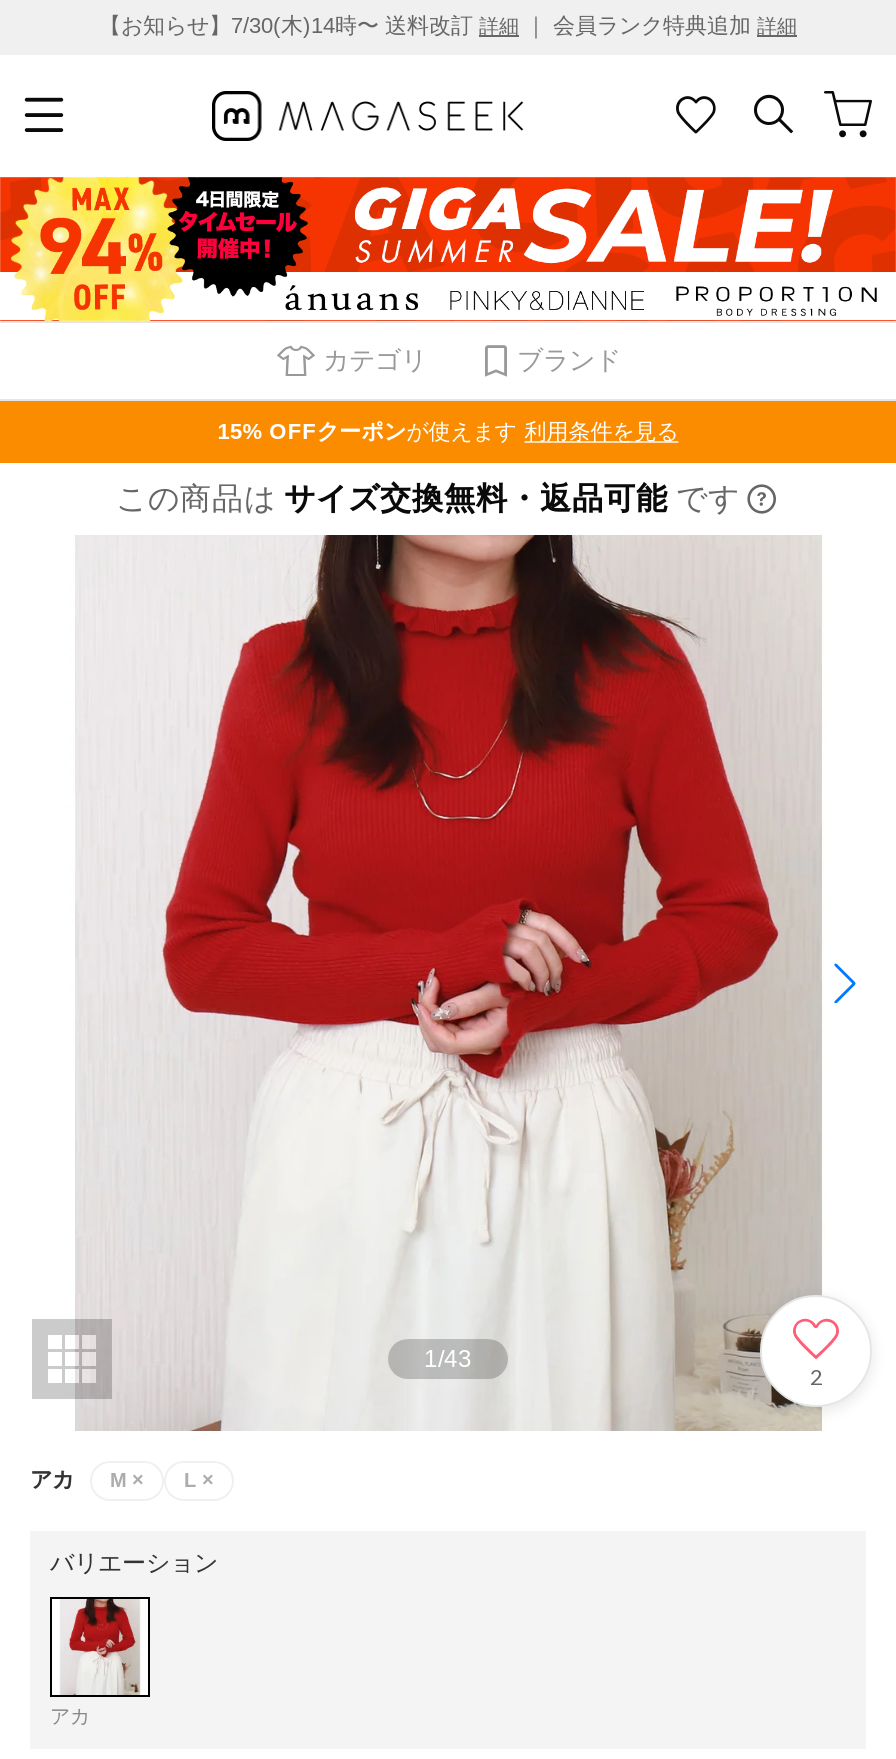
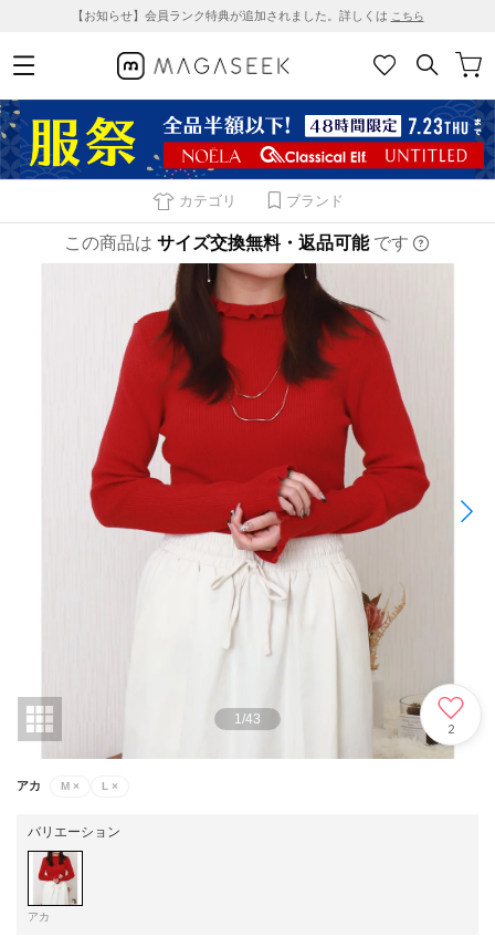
- 【お知らせ】7/30(木)14時〜 送料改訂詳細｜ 会員ランク特典追加詳細
+ 【お知らせ】会員ランク特典が追加されました。詳しくはこちら

- [image]
+ [image]

- 15% OFFクーポンが使えます 利用条件を見る
